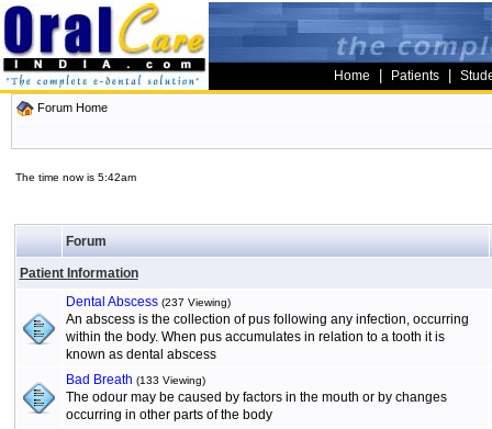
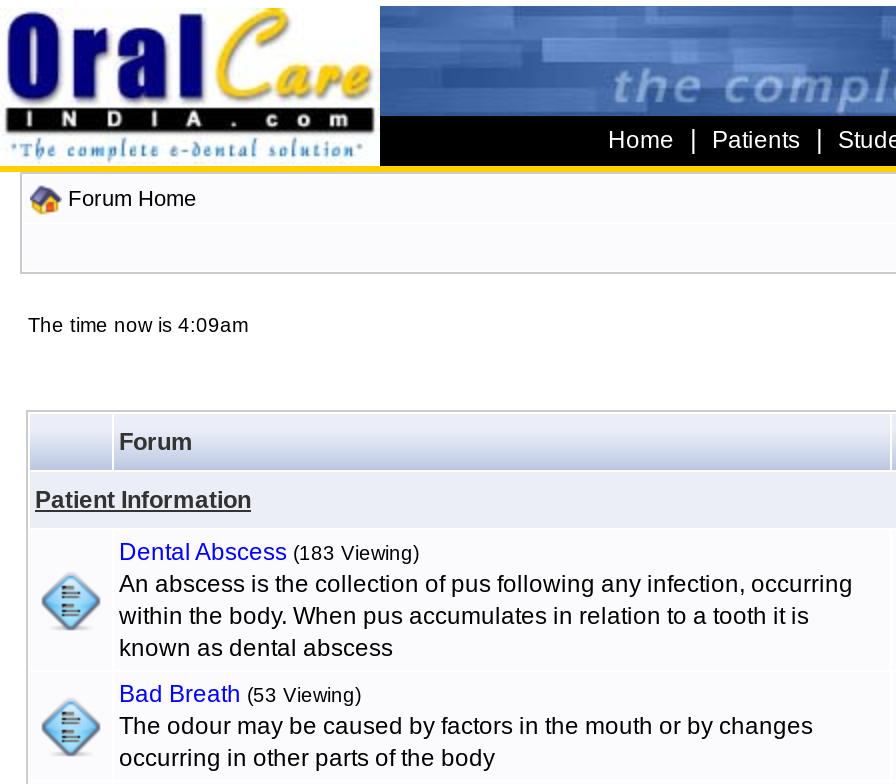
- The time now is 5:42am
+ The time now is 4:09am

- Dental Abscess (237 Viewing)
+ Dental Abscess (183 Viewing)

- Bad Breath (133 Viewing)
+ Bad Breath (53 Viewing)
